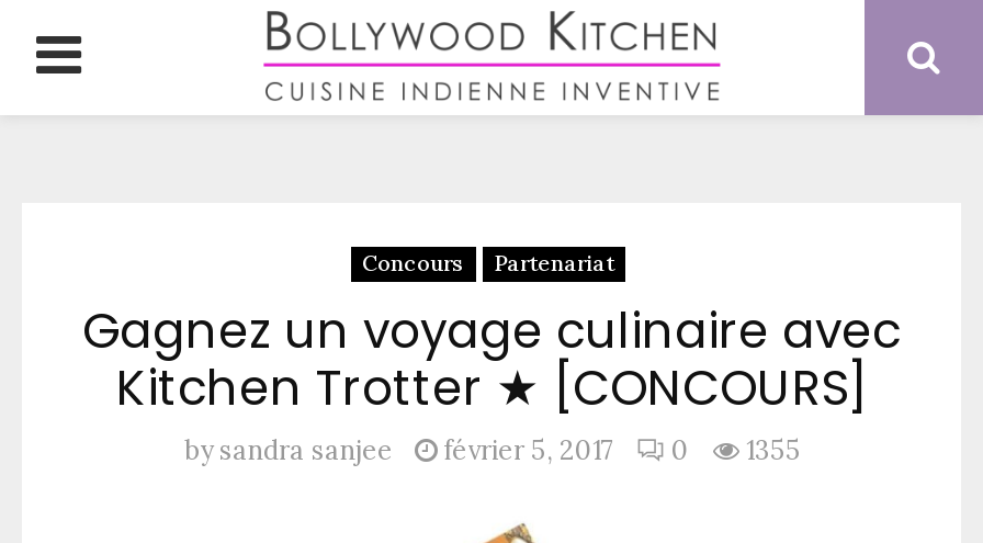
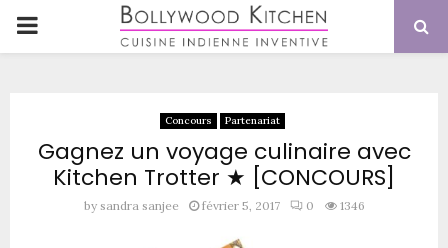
- by sandra sanjee février 5, 2017 0 1355
+ by sandra sanjee février 5, 2017 0 1346
